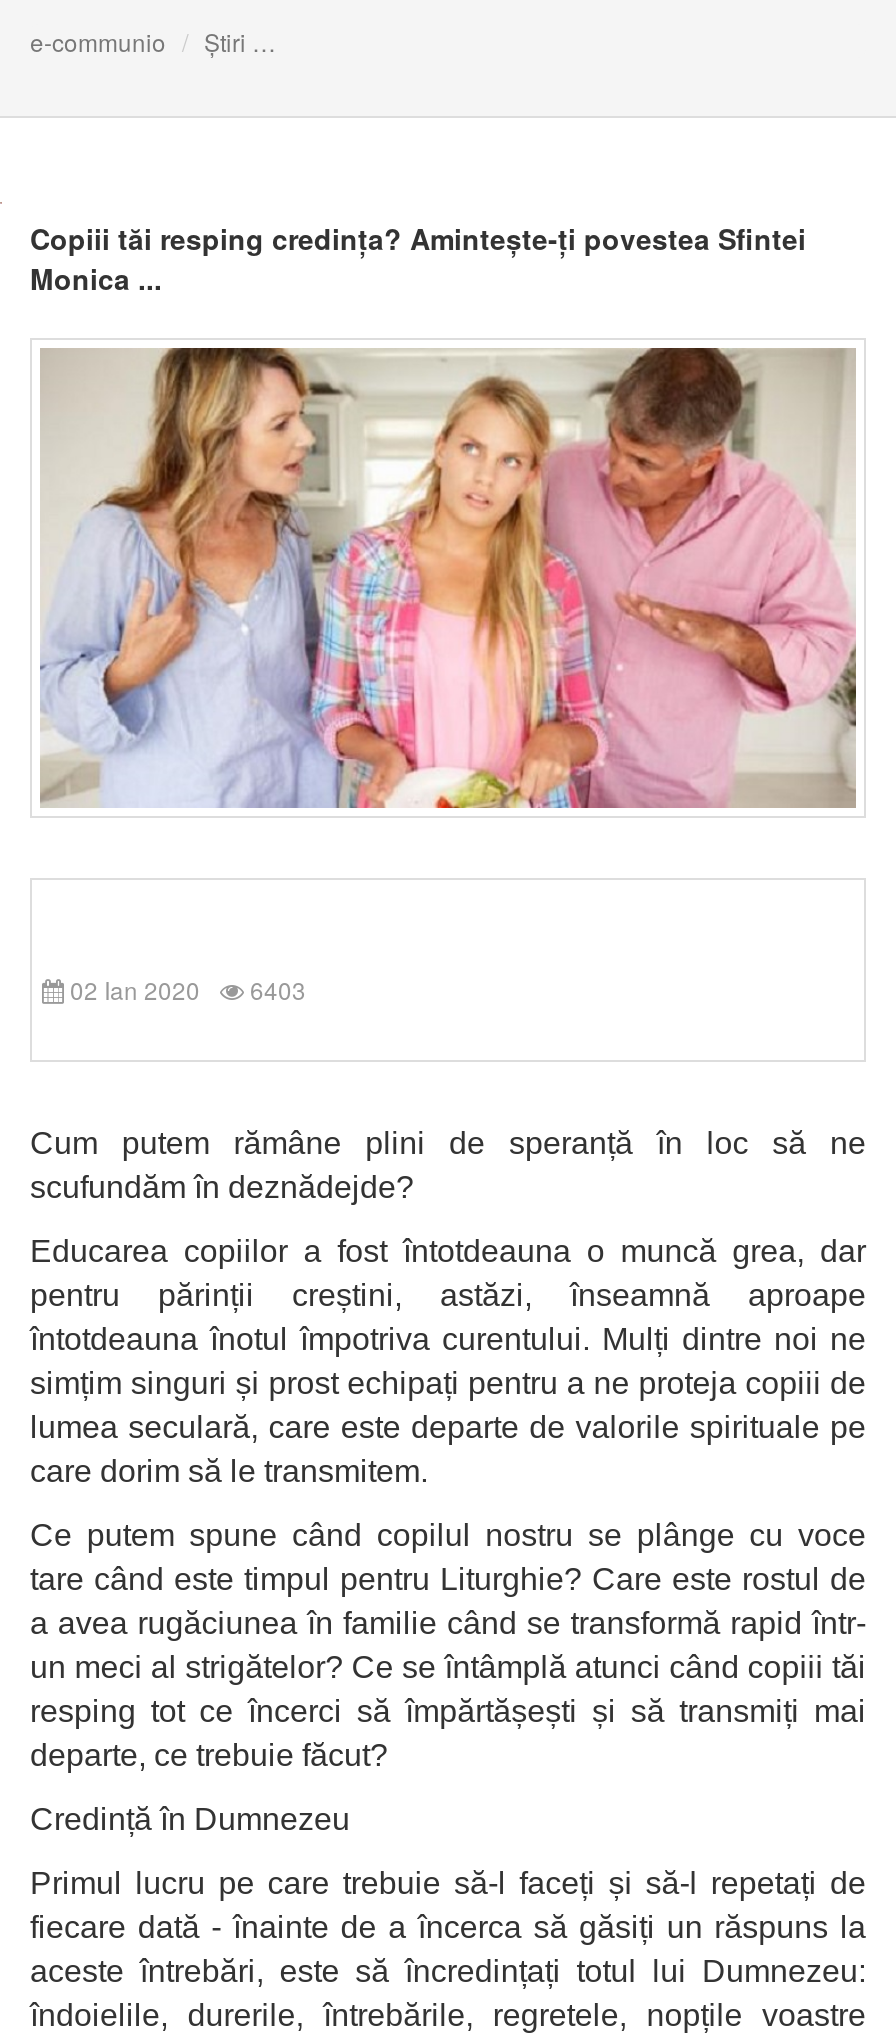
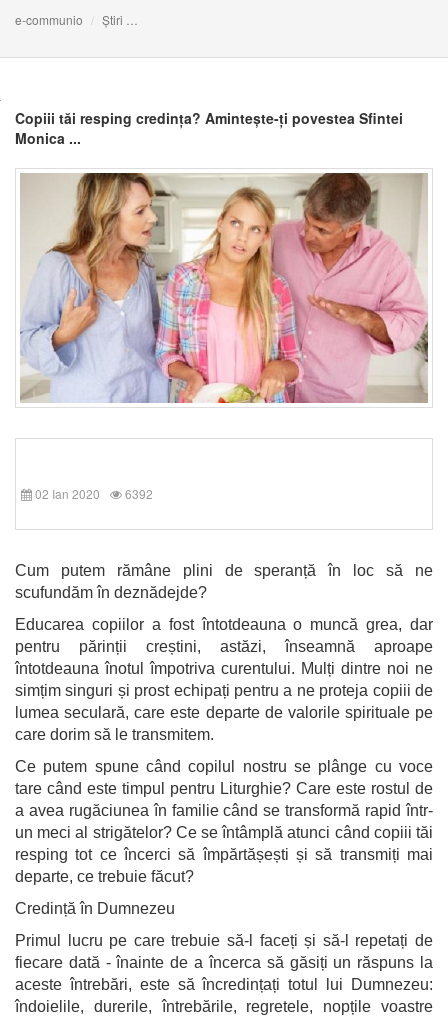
- 02 Ian 2020 6403
+ 02 Ian 2020 6392
